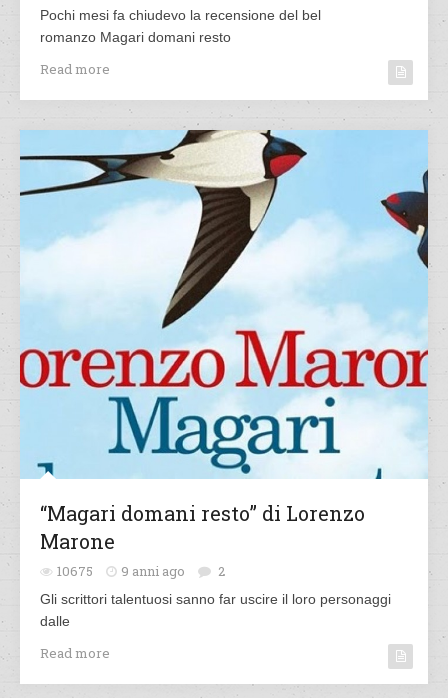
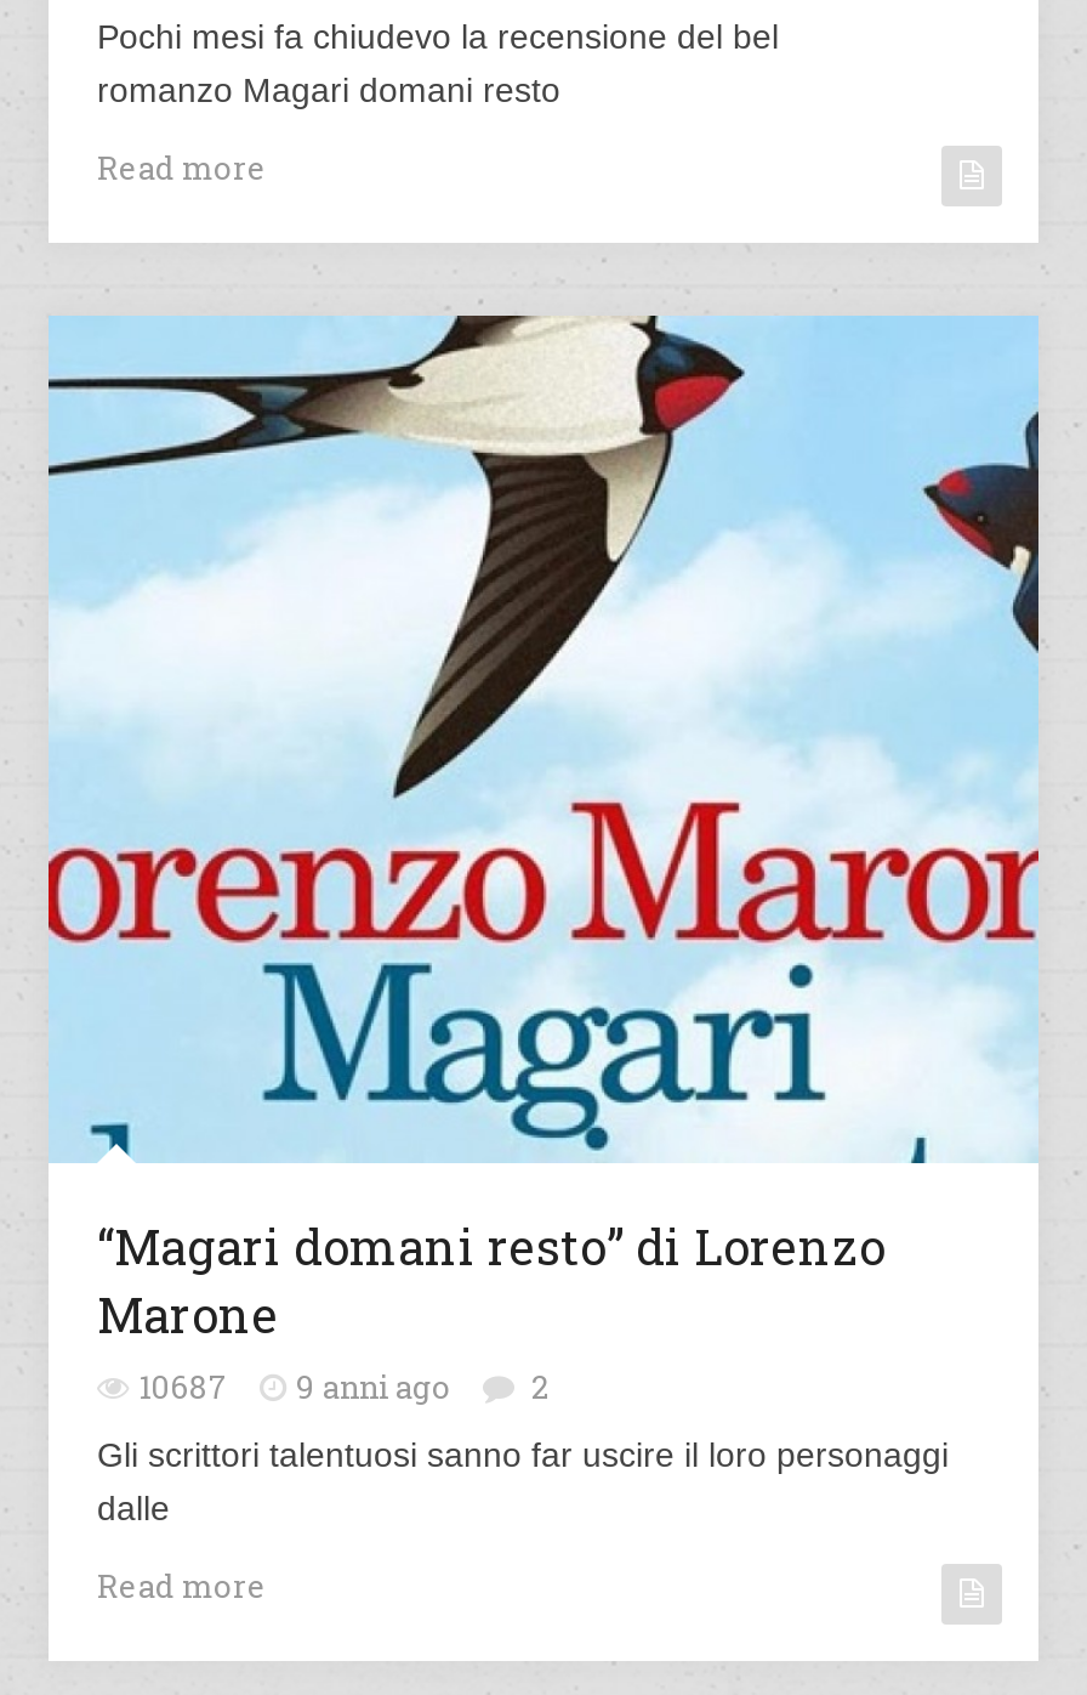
- 10675 9 anni ago 2
+ 10687 9 anni ago 2
